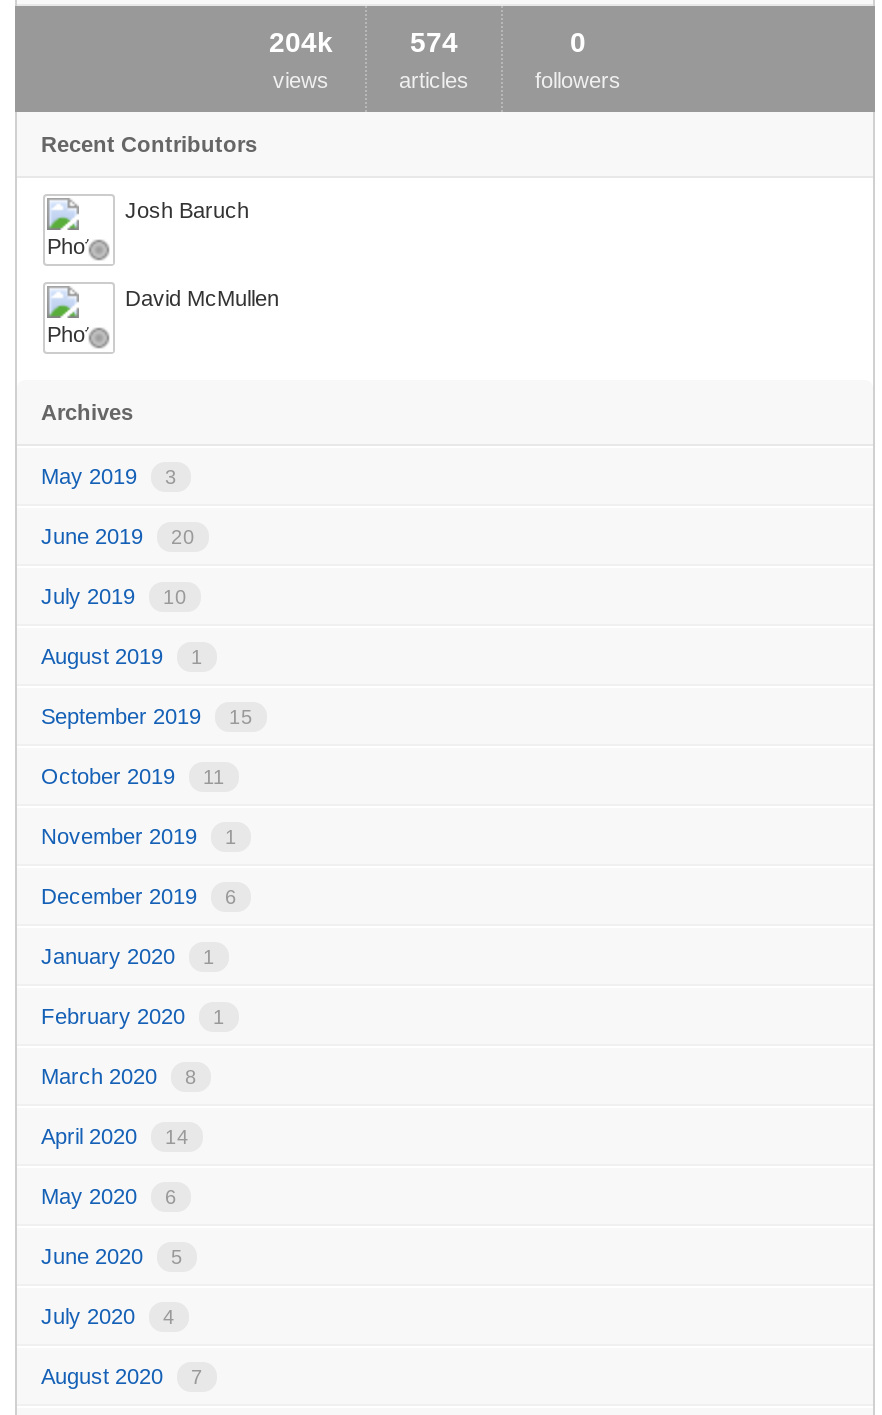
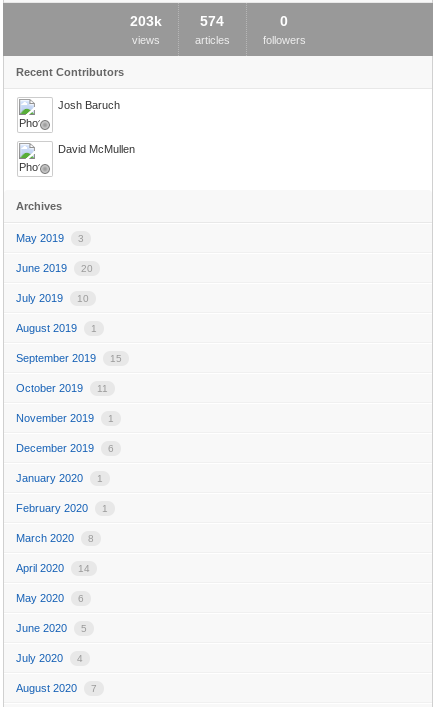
- 204k
+ 203k
